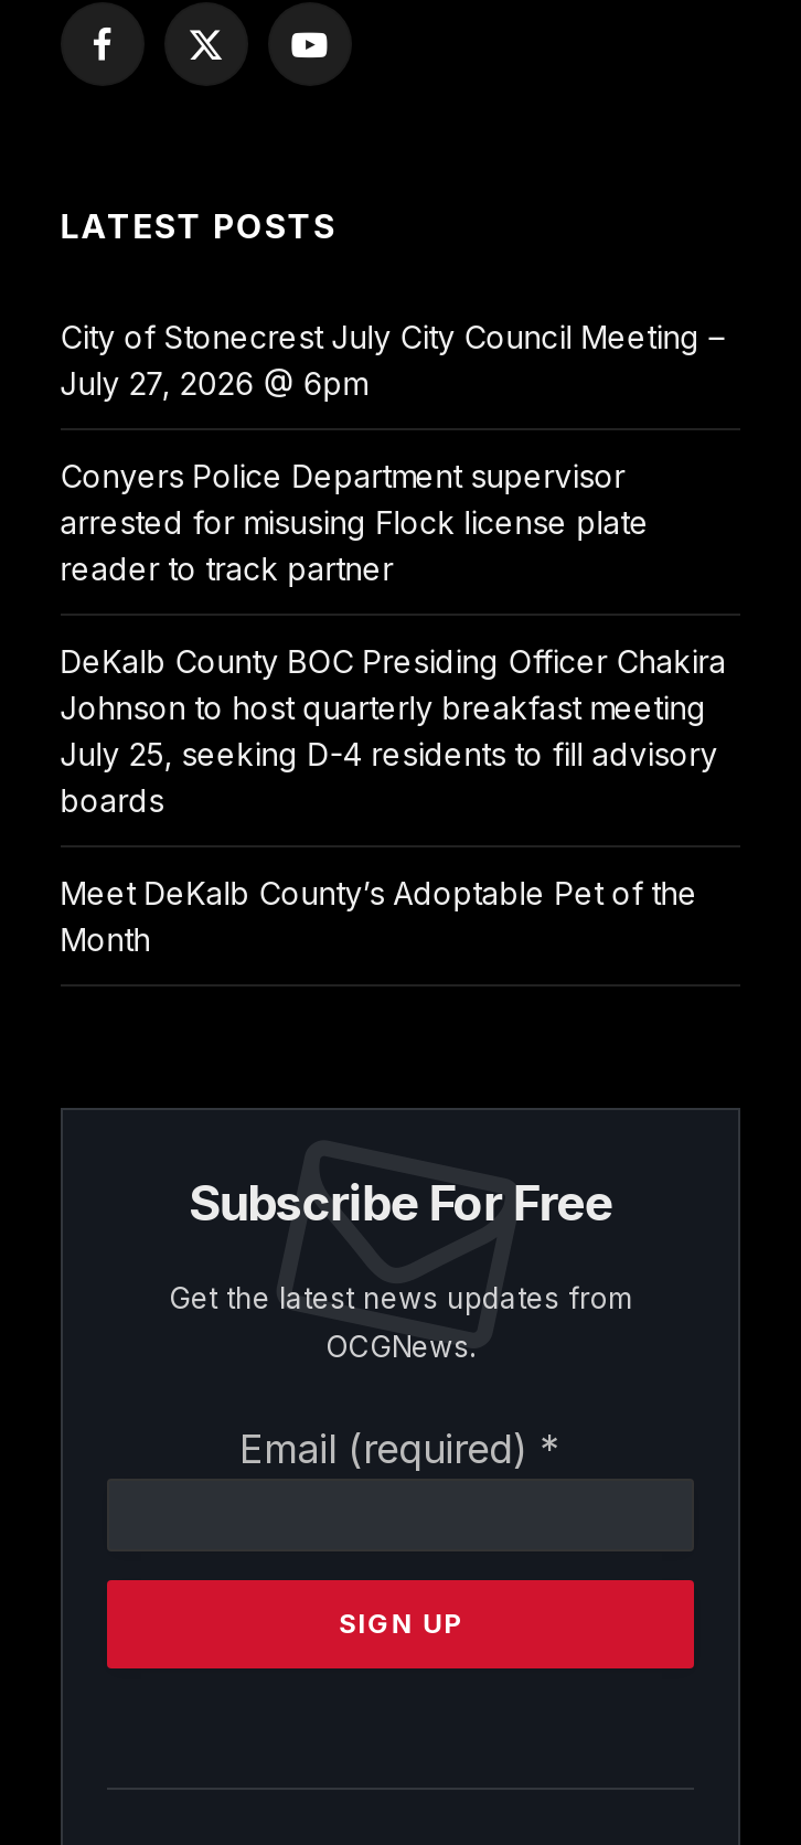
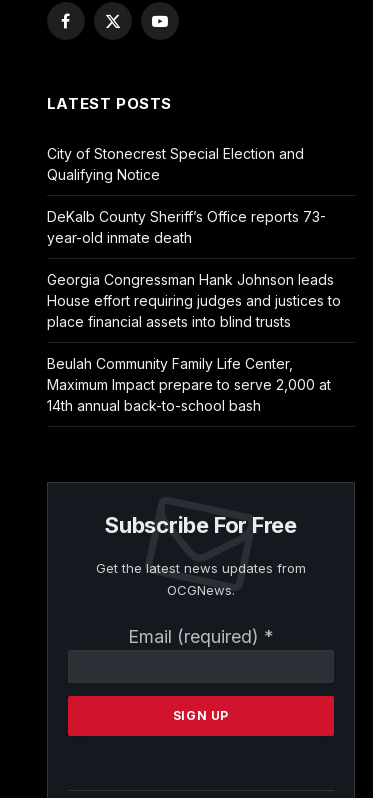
- City of Stonecrest July City Council Meeting –
- July 27, 2026 @ 6pm
+ City of Stonecrest Special Election and
+ Qualifying Notice

- Conyers Police Department supervisor
- arrested for misusing Flock license plate
- reader to track partner
+ DeKalb County Sheriff’s Office reports 73-
+ year-old inmate death

- DeKalb County BOC Presiding Officer Chakira
- Johnson to host quarterly breakfast meeting
- July 25, seeking D-4 residents to fill advisory
- boards
+ Georgia Congressman Hank Johnson leads
+ House effort requiring judges and justices to
+ place financial assets into blind trusts

- Meet DeKalb County’s Adoptable Pet of the
- Month
+ Beulah Community Family Life Center,
+ Maximum Impact prepare to serve 2,000 at
+ 14th annual back-to-school bash
